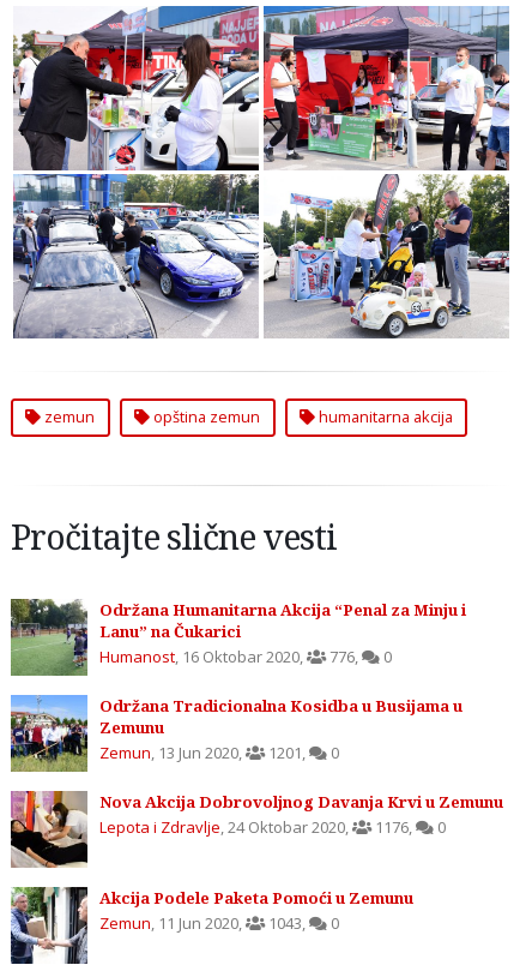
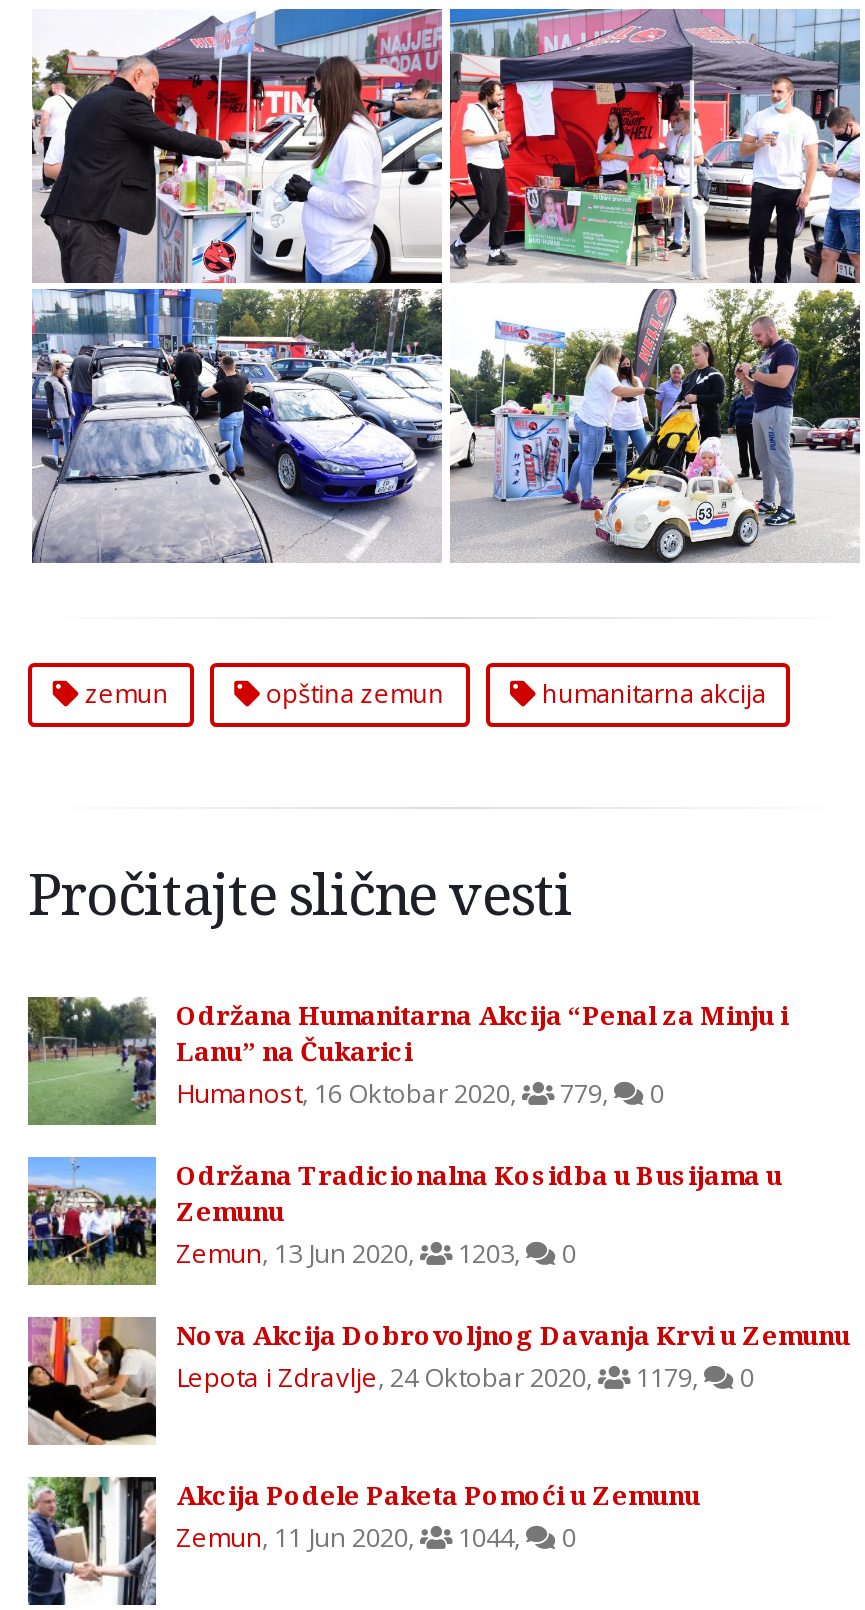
- Humanost, 16 Oktobar 2020, 776, 0
+ Humanost, 16 Oktobar 2020, 779, 0

- Zemun, 13 Jun 2020, 1201, 0
+ Zemun, 13 Jun 2020, 1203, 0

- Lepota i Zdravlje, 24 Oktobar 2020, 1176, 0
+ Lepota i Zdravlje, 24 Oktobar 2020, 1179, 0

- Zemun, 11 Jun 2020, 1043, 0
+ Zemun, 11 Jun 2020, 1044, 0
